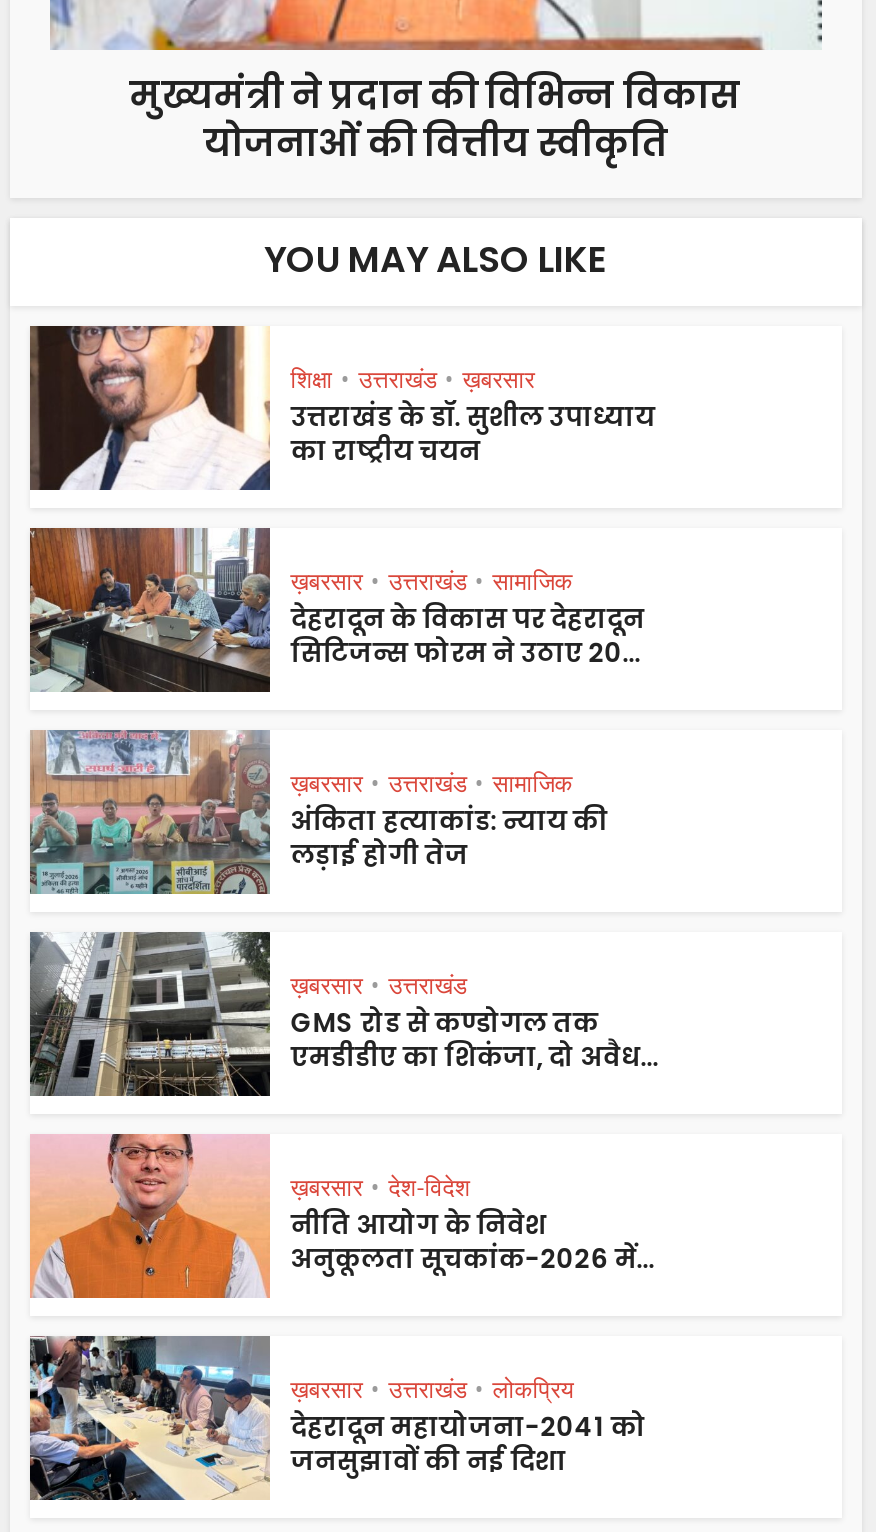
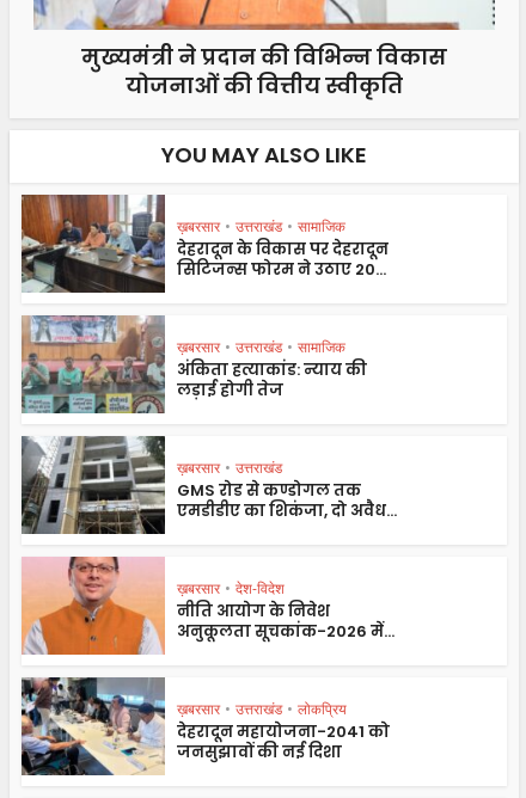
- [image]
- शिक्षा • उत्तराखंड • ख़बरसार
- उत्तराखंड के डॉ. सुशील उपाध्याय
- का राष्ट्रीय चयन
